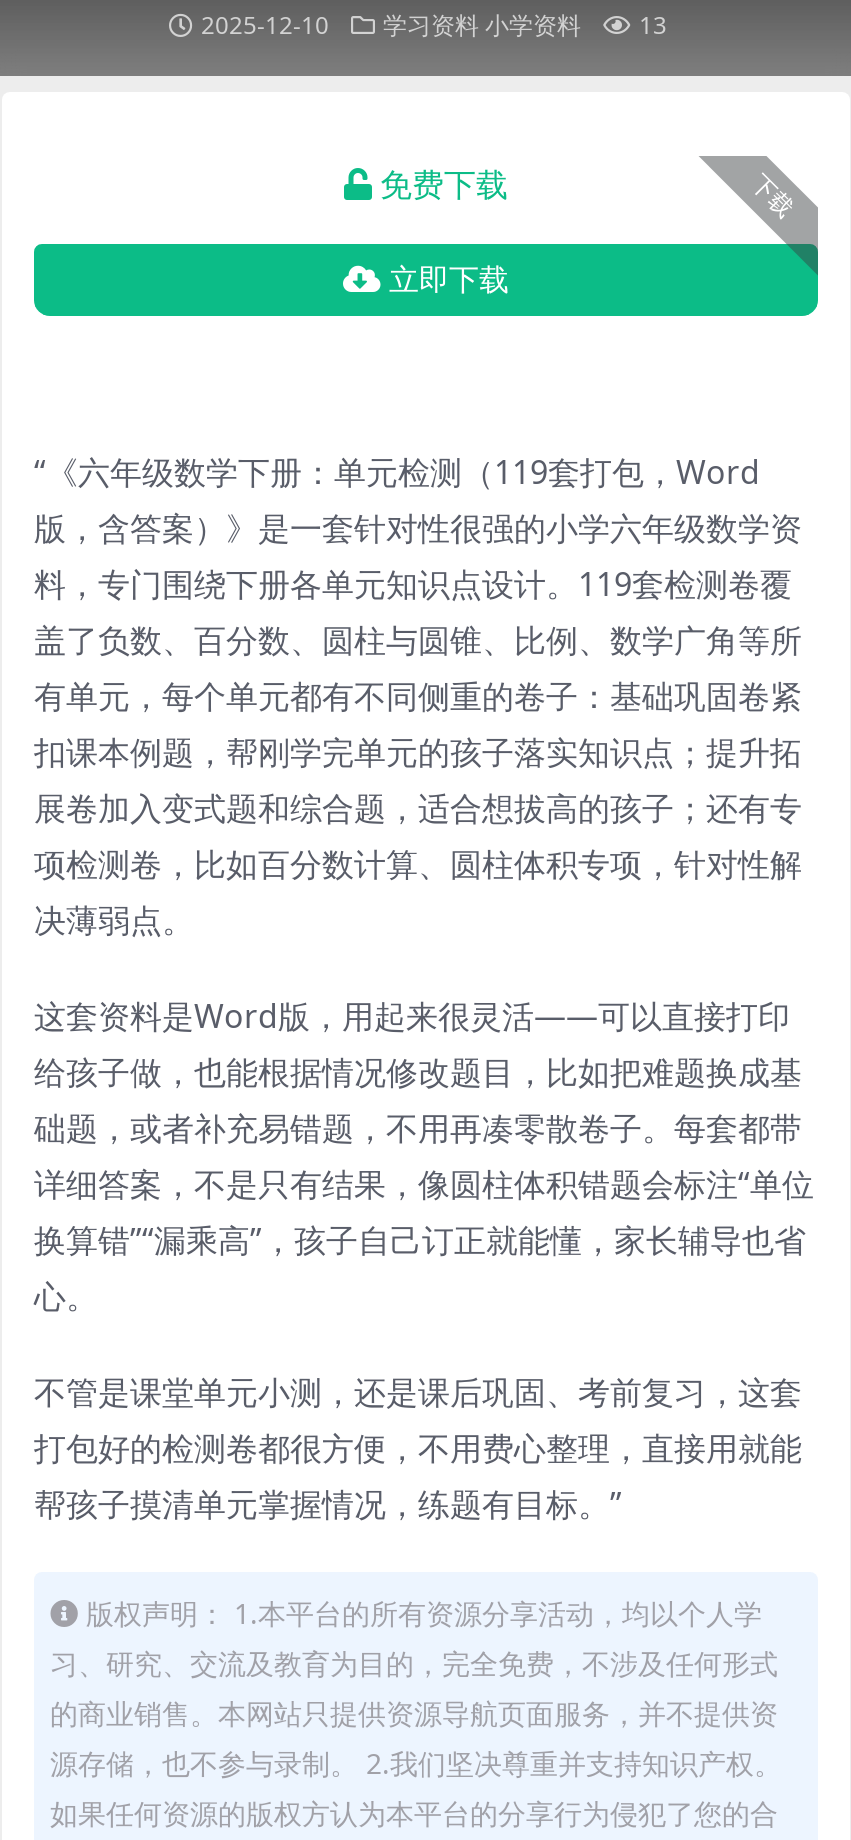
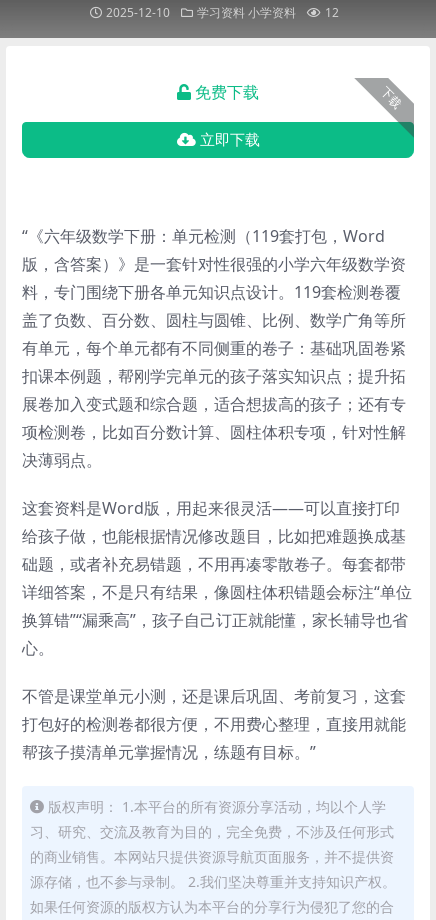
- 2025-12-10 学习资料 小学资料 13
+ 2025-12-10 学习资料 小学资料 12
